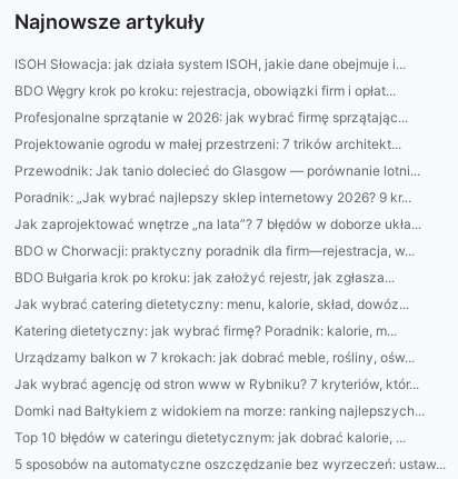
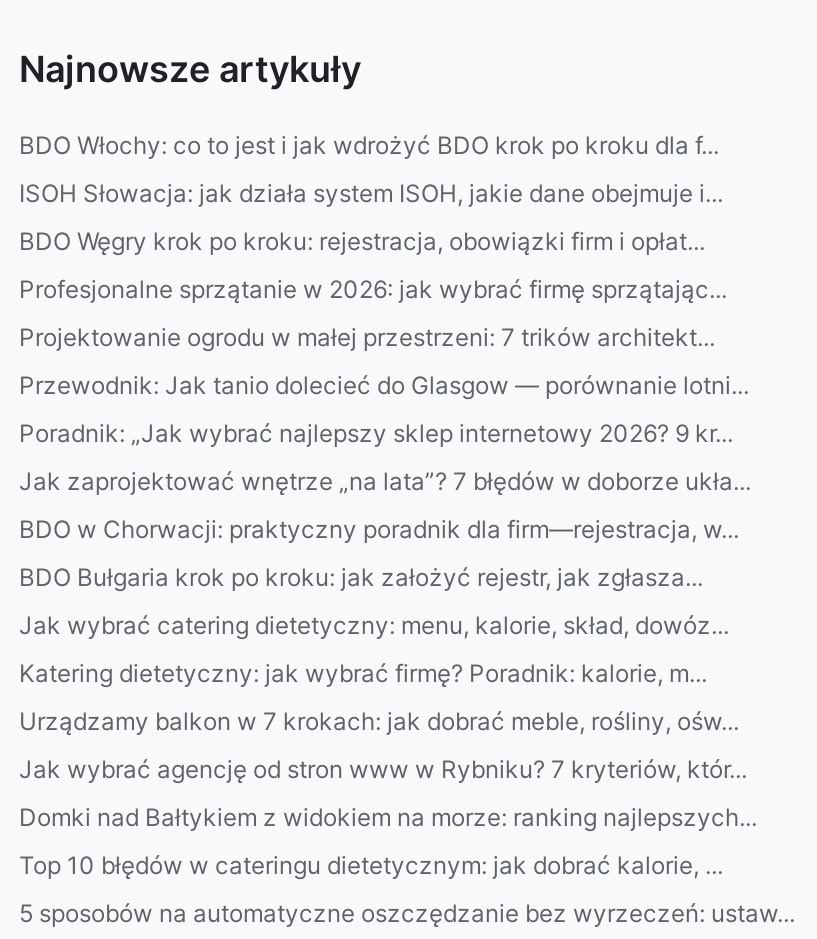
+ BDO Włochy: co to jest i jak wdrożyć BDO krok po kroku dla f...
